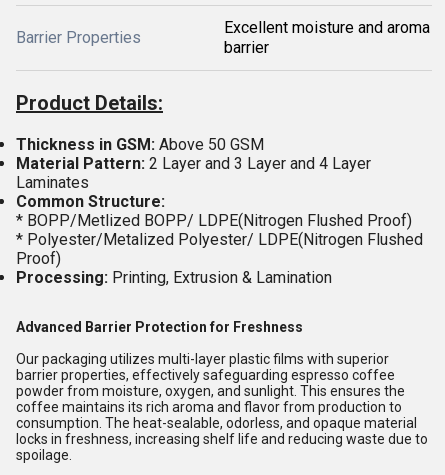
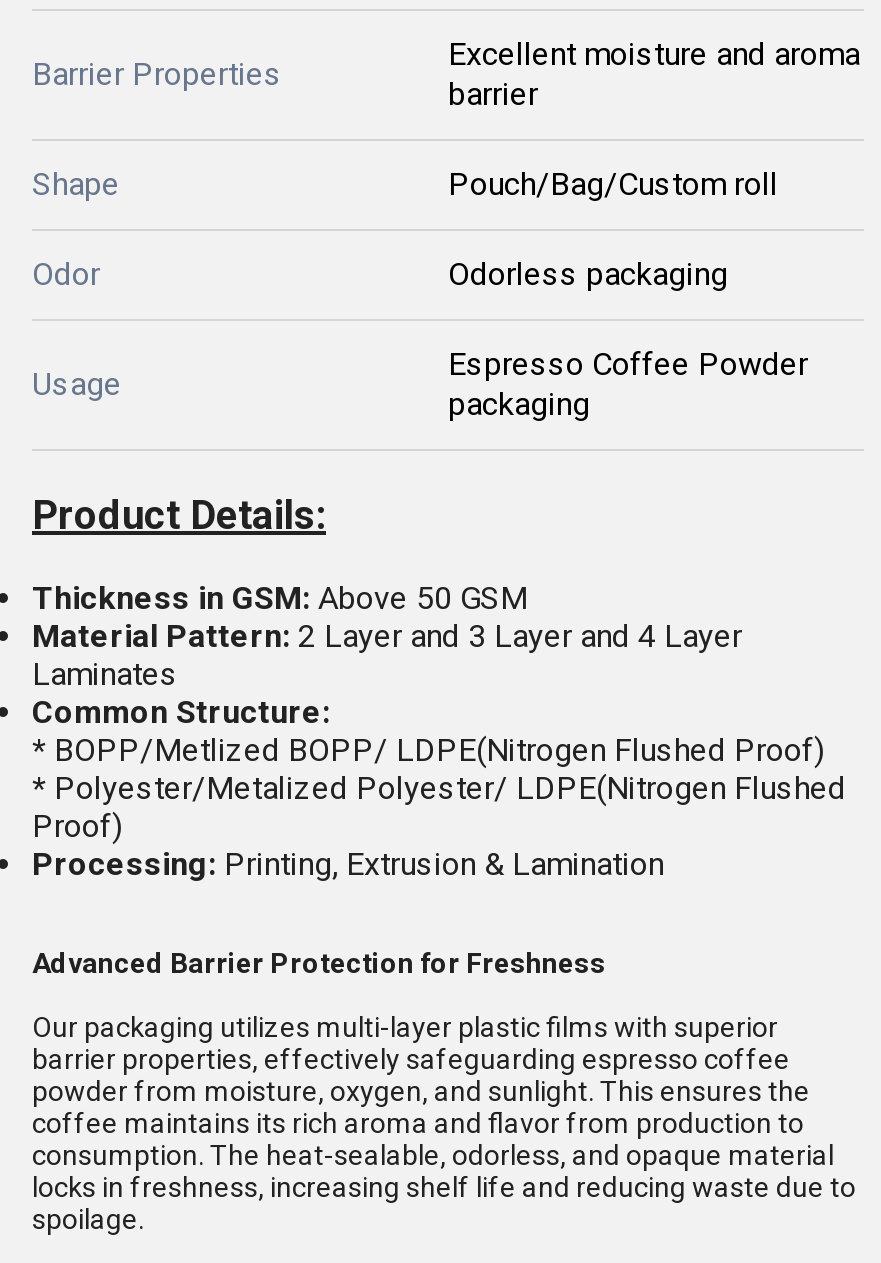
+ Shape
+ Pouch/Bag/Custom roll
+ Odor
+ Odorless packaging
+ Usage

+ Espresso Coffee Powder
+ packaging
